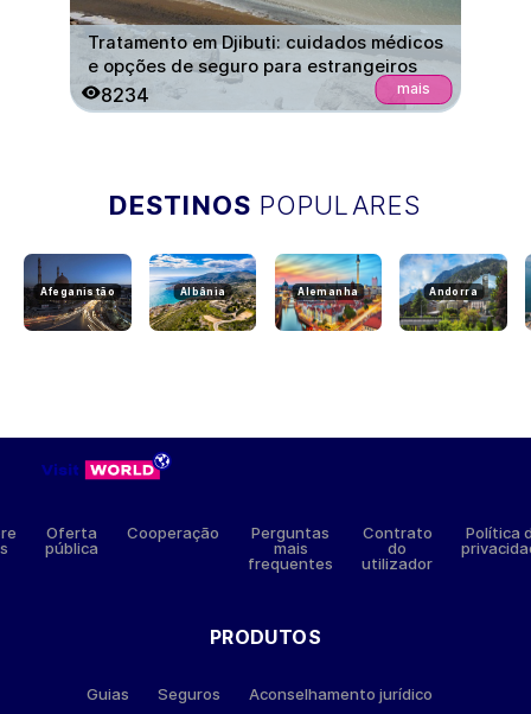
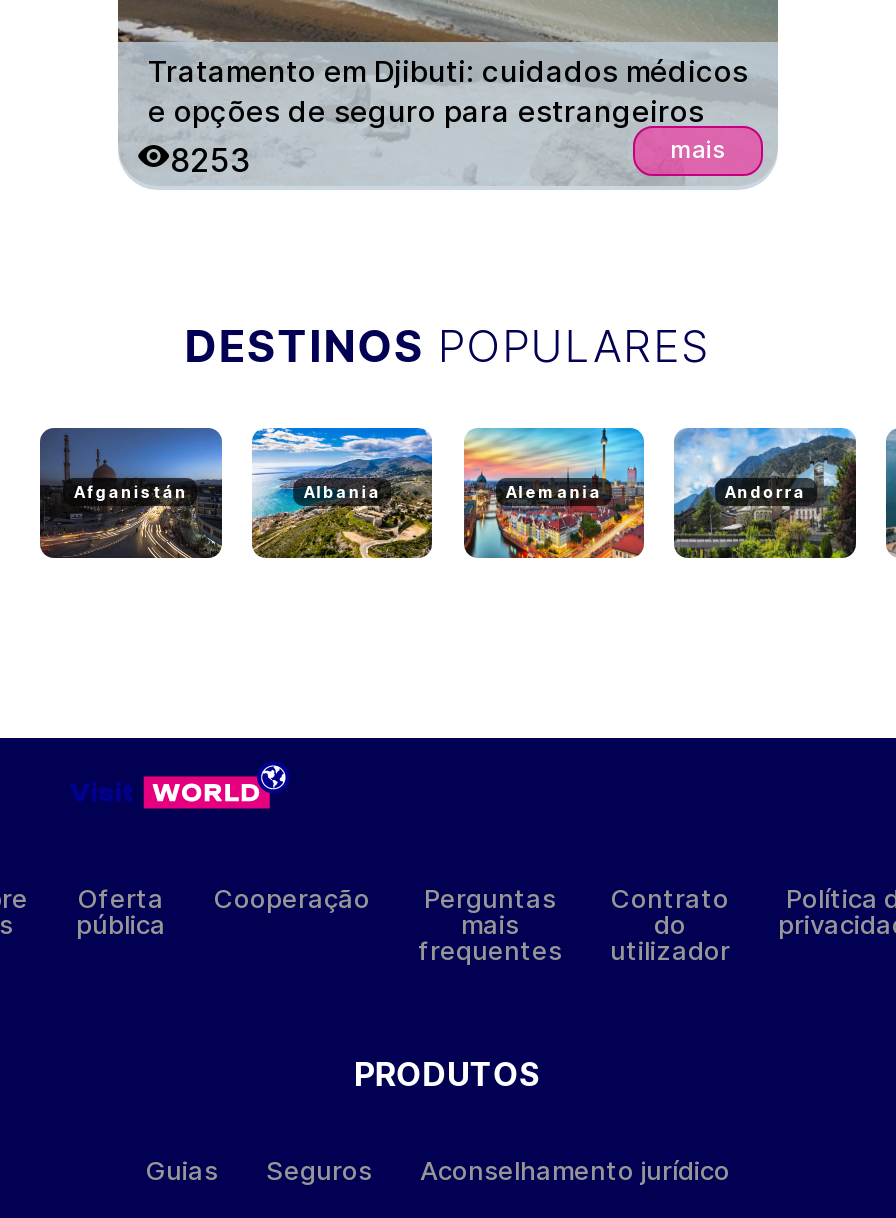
- 8234
+ 8253

- Afeganistão
- Albânia
- Alemanha
+ Afganistán
+ Albania
+ Alemania
